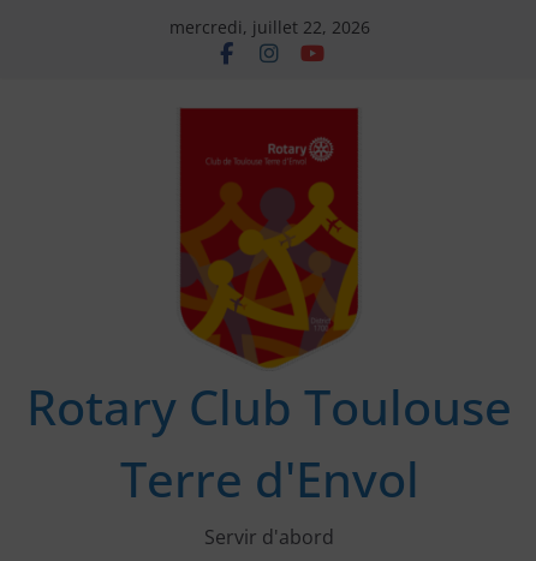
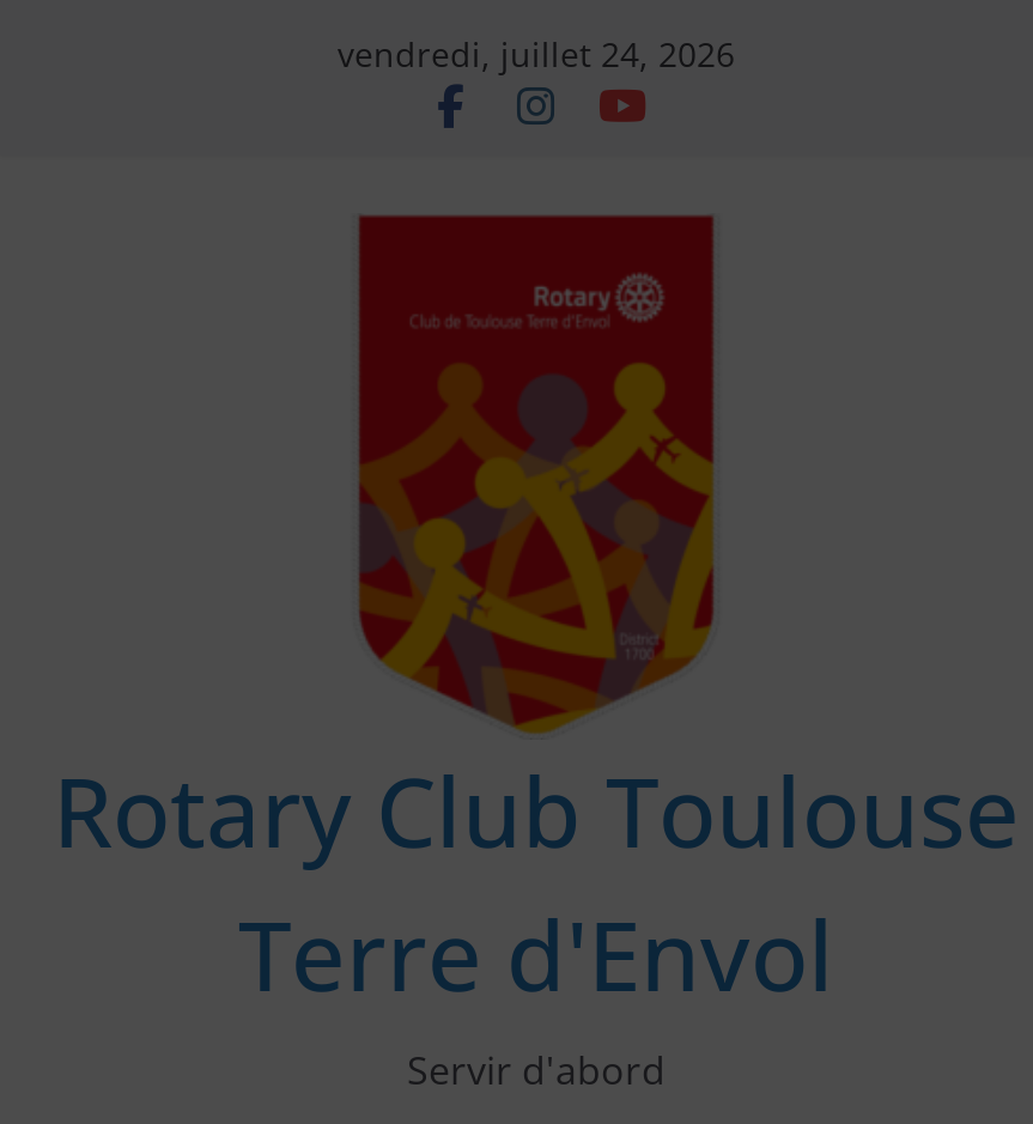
- mercredi, juillet 22, 2026
+ vendredi, juillet 24, 2026
